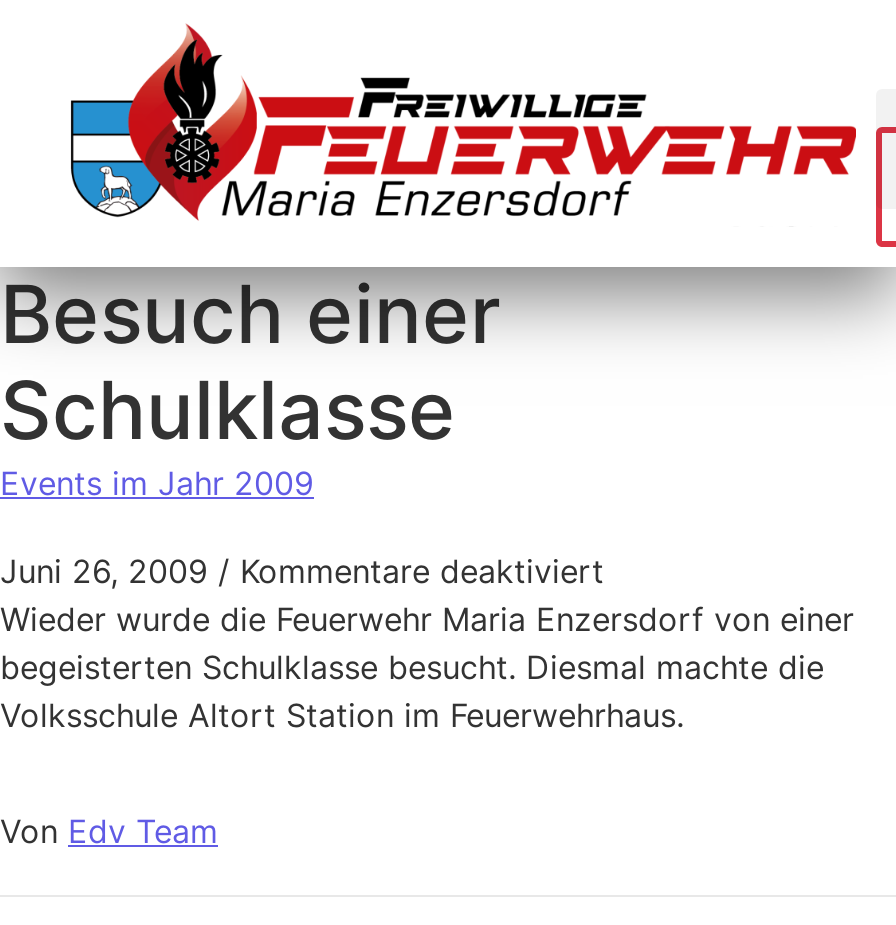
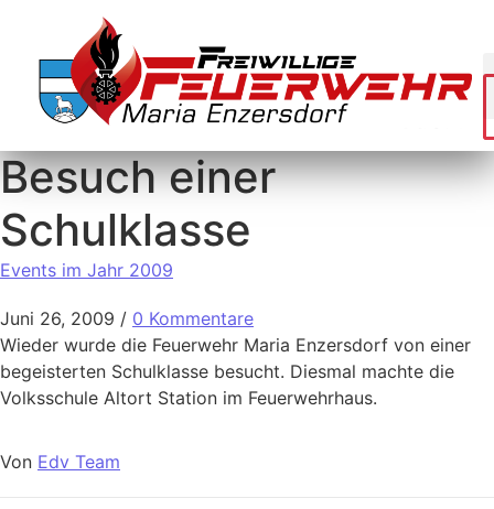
- Juni 26, 2009 / Kommentare deaktiviert
+ Juni 26, 2009 / 0 Kommentare
